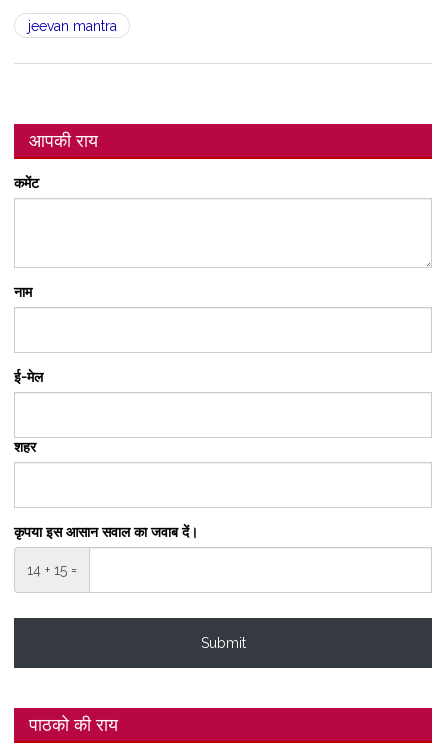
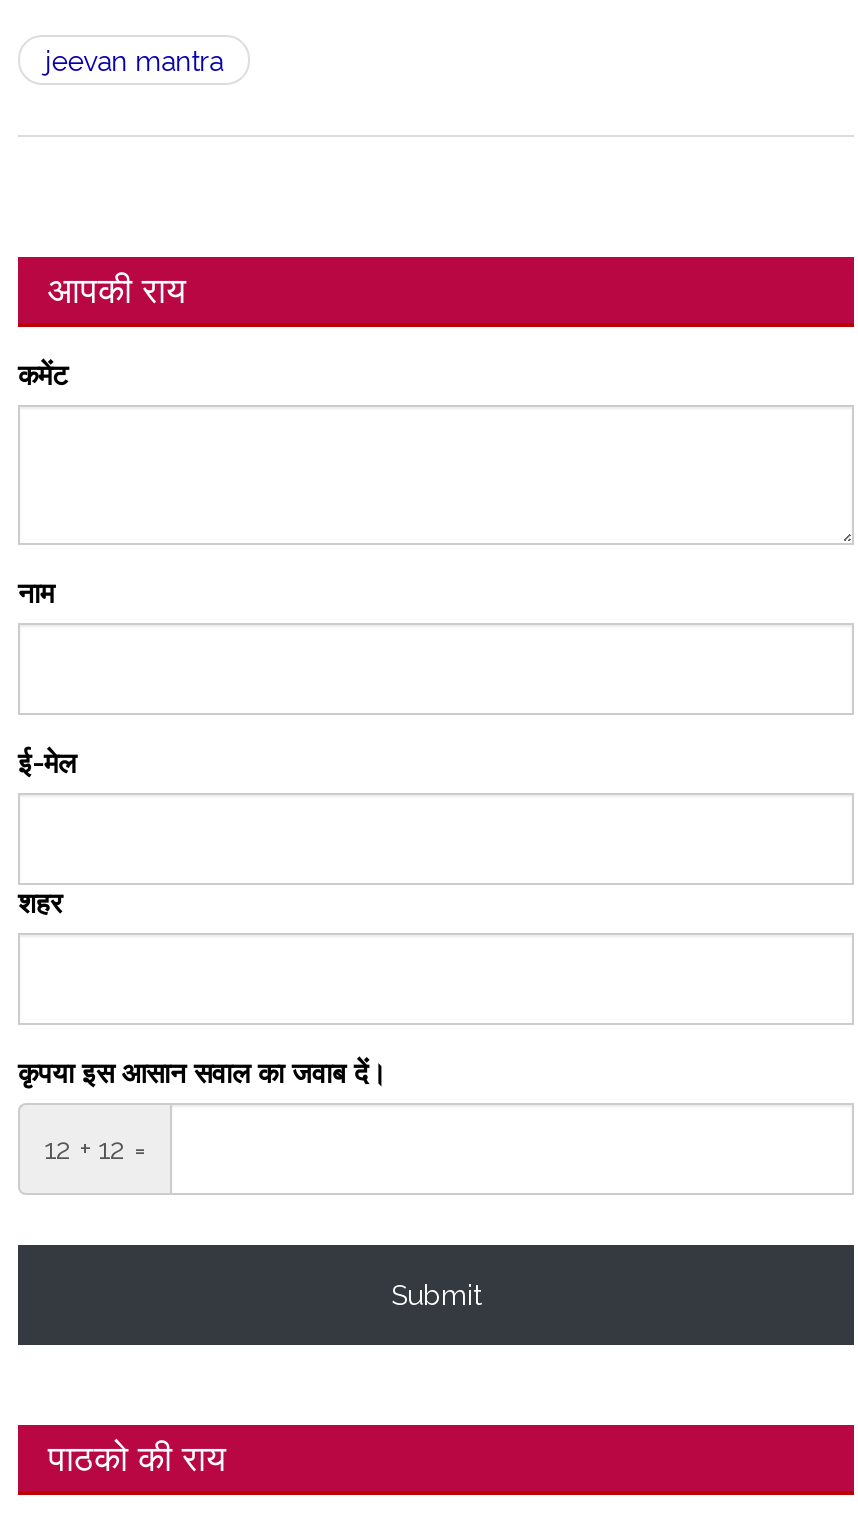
- 14 + 15 =
+ 12 + 12 =
